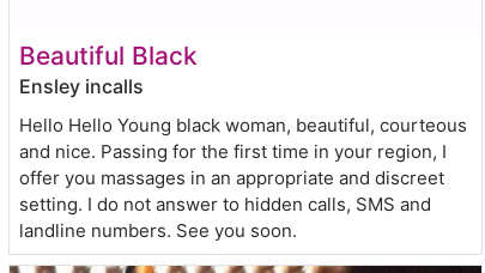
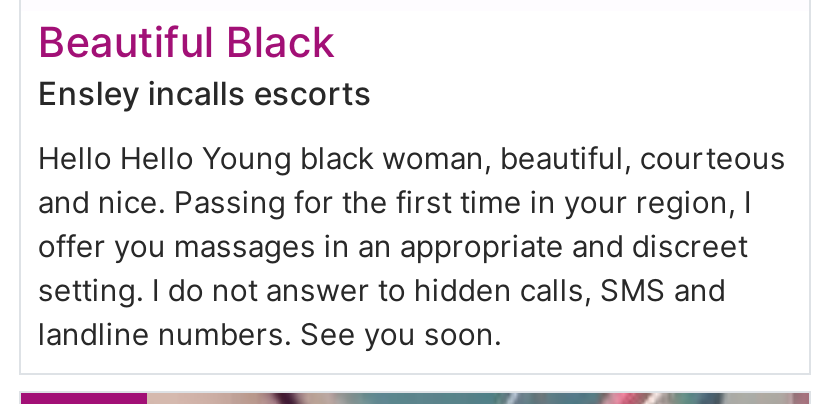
- Ensley incalls
+ Ensley incalls escorts
